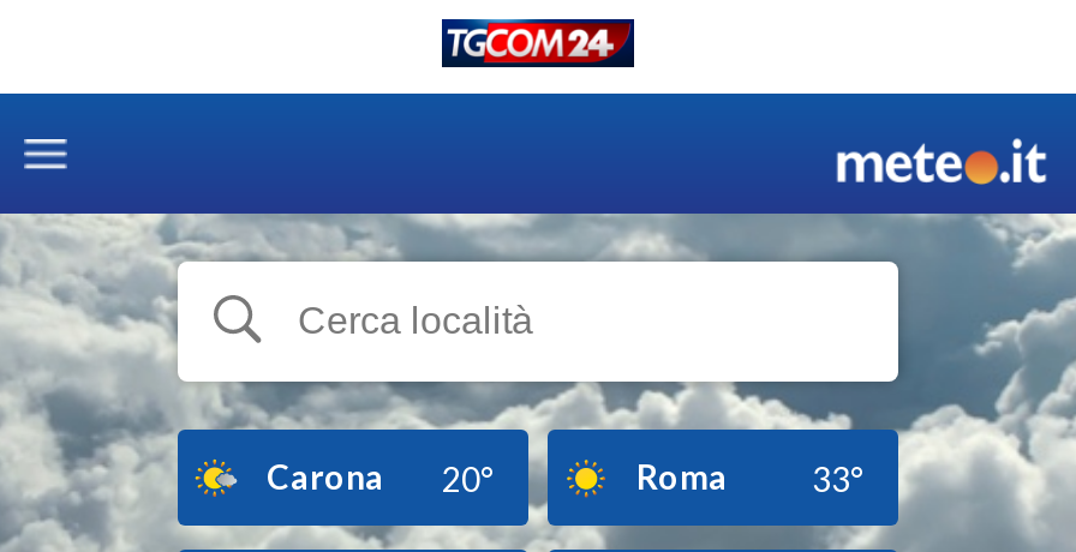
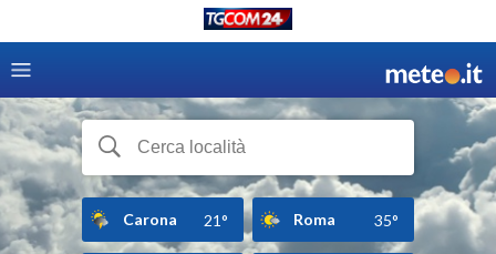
- Carona 20°
+ Carona 21°

- 33°
+ 35°
